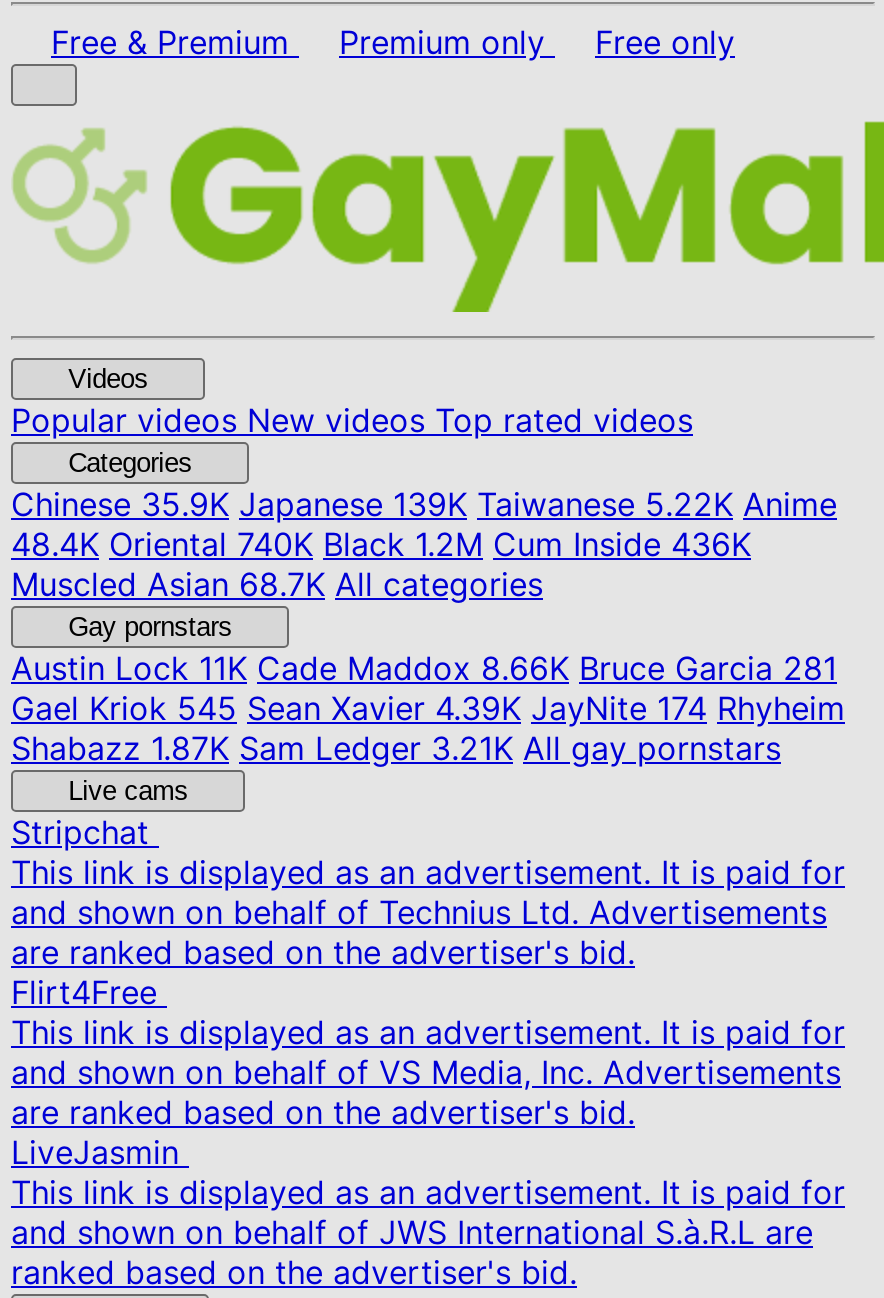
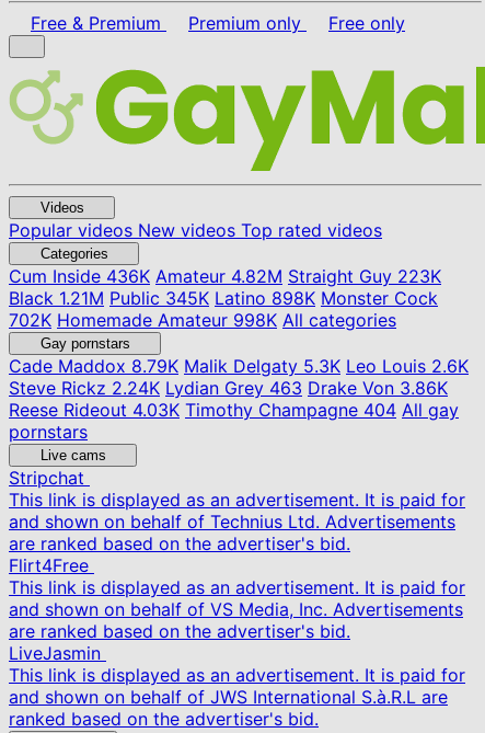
- Chinese35.9K Japanese 139K Taiwanese 5.22K Anime
- 48.4K Oriental 740K Black 1.2M Cum Inside 436K
- Muscled Asian 68.7K All categories
+ Cum Inside436K Amateur 4.82M Straight Guy 223K
+ Black 1.21M Public 345K Latino 898K Monster Cock
+ 702K Homemade Amateur 998K All categories

- Austin Lock11K Cade Maddox 8.66K Bruce Garcia 281
- Gael Kriok 545 Sean Xavier 4.39K JayNite 174 Rhyheim
- Shabazz 1.87K Sam Ledger 3.21K All gay pornstars
+ Cade Maddox8.79K Malik Delgaty 5.3K Leo Louis 2.6K
+ Steve Rickz 2.24K Lydian Grey463 Drake Von 3.86K
+ Reese Rideout 4.03K Timothy Champagne 404 All gay
+ pornstars
